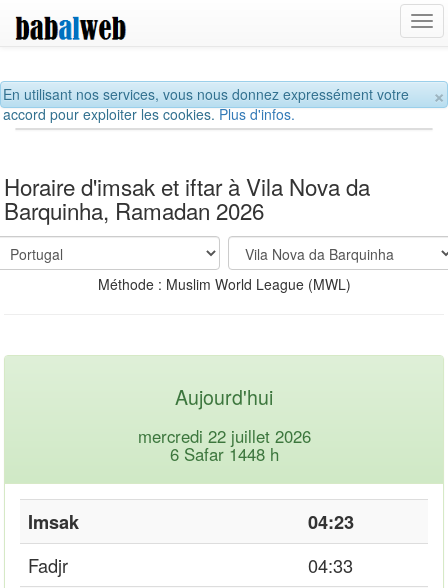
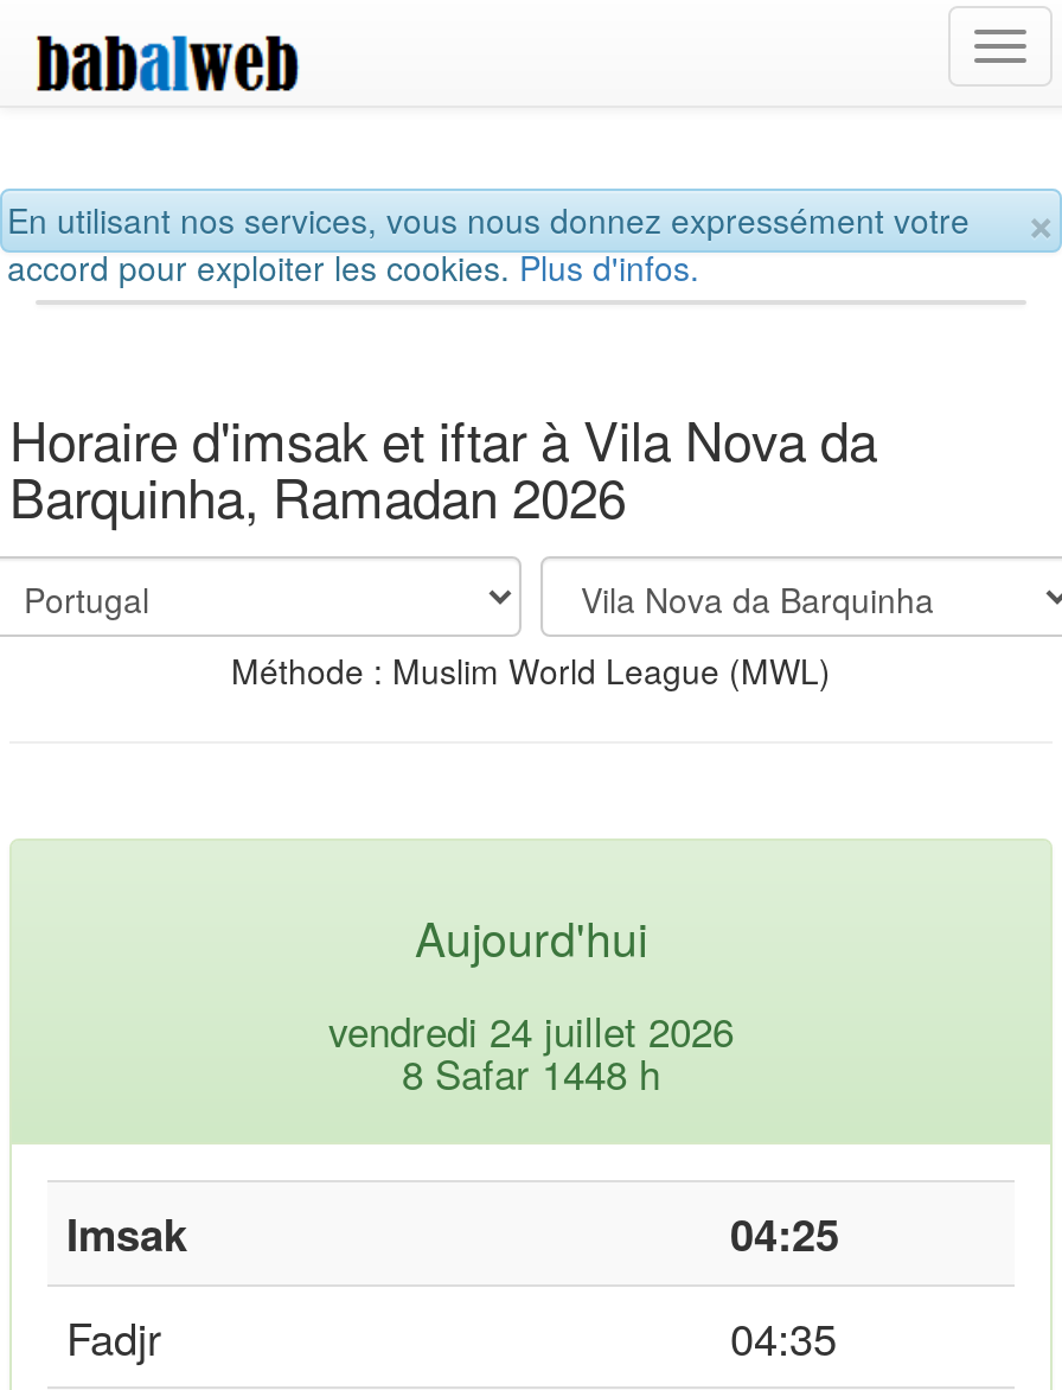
- mercredi 22 juillet 2026
+ vendredi 24 juillet 2026

- 6 Safar 1448 h
+ 8 Safar 1448 h

- 04:23
+ 04:25

- 04:33
+ 04:35
